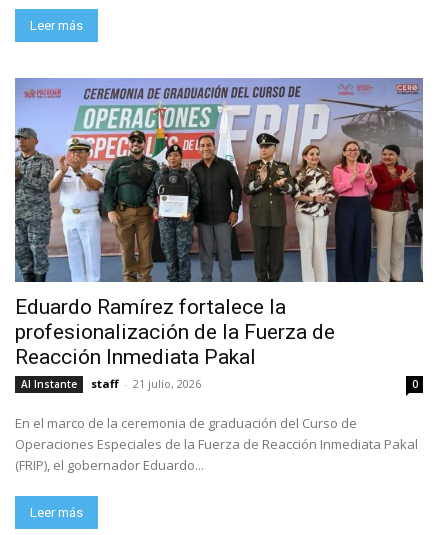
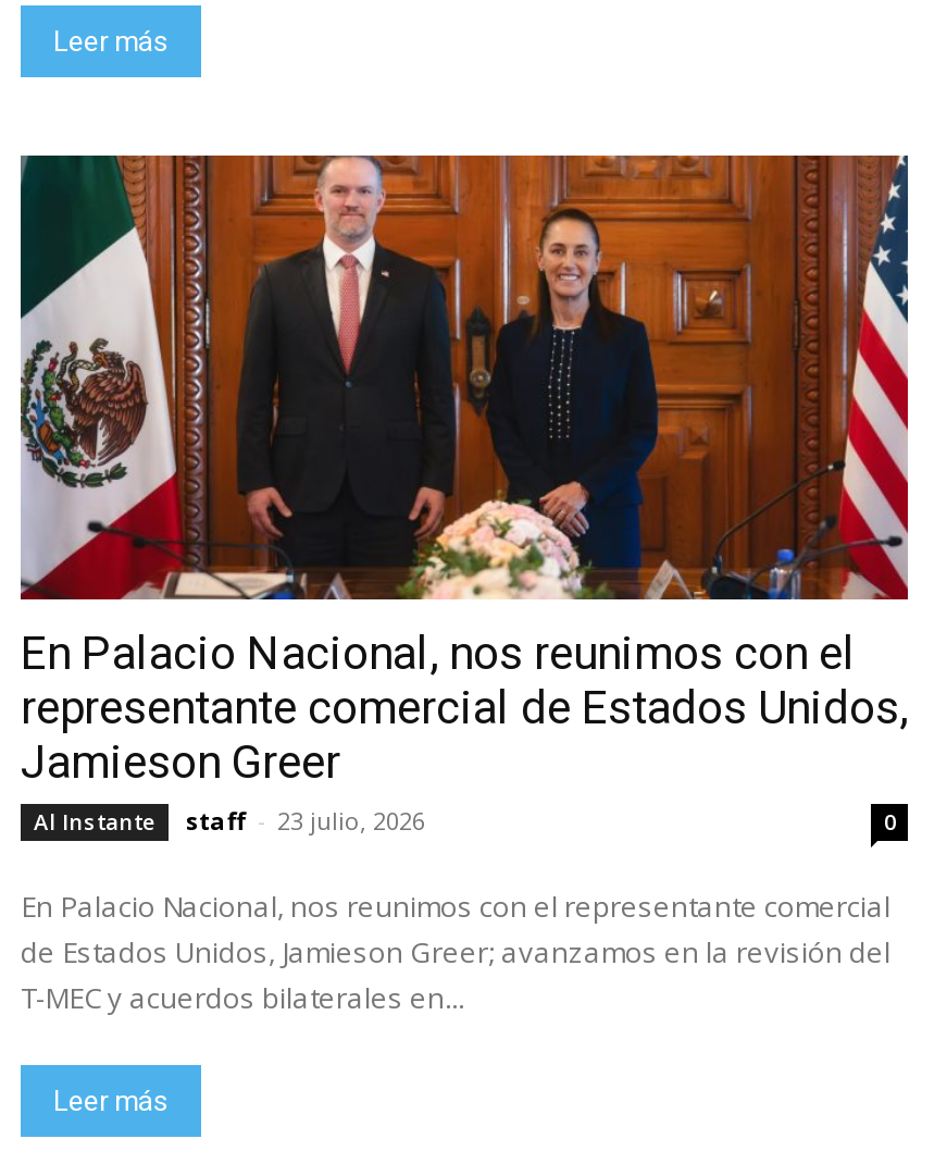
- [image]
- Eduardo Ramírez fortalece la
- profesionalización de la Fuerza de
- Reacción Inmediata Pakal
+ [image]
+ En Palacio Nacional, nos reunimos con el
+ representante comercial de Estados Unidos,
+ Jamieson Greer

- Al Instante staff - 21 julio, 2026
+ Al Instante staff - 23 julio, 2026

- En el marco de la ceremonia de graduación del Curso de
- Operaciones Especiales de la Fuerza de Reacción Inmediata Pakal
- (FRIP), el gobernador Eduardo...
+ En Palacio Nacional, nos reunimos con el representante comercial
+ de Estados Unidos, Jamieson Greer; avanzamos en la revisión del
+ T-MEC y acuerdos bilaterales en...
